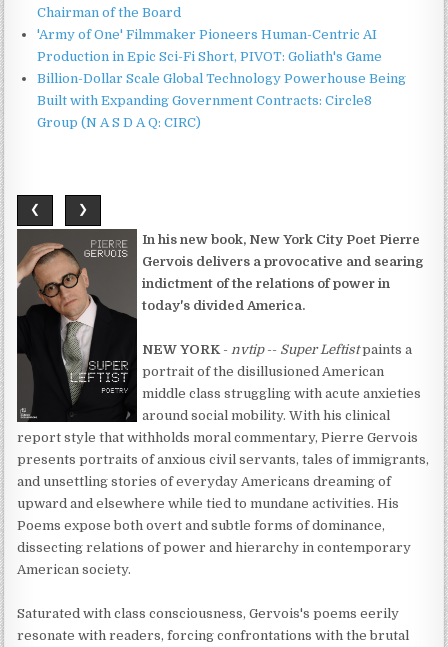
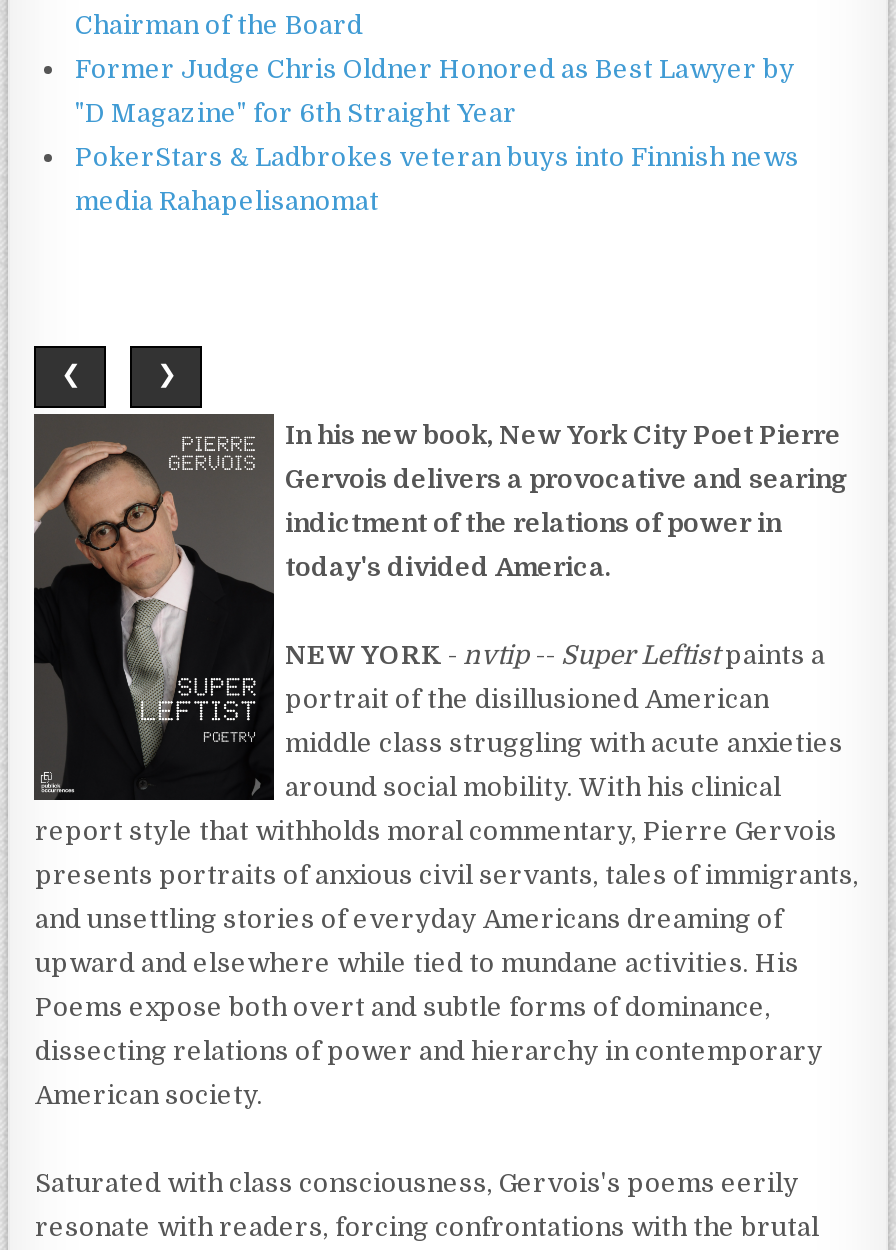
- 'Army of One' Filmmaker Pioneers Human-Centric AI
- Production in Epic Sci-Fi Short, PIVOT: Goliath's Game
- Billion-Dollar Scale Global Technology Powerhouse Being
- Built with Expanding Government Contracts: Circle8
- Group (N A S D A Q: CIRC)
+ Former Judge Chris Oldner Honored as Best Lawyer by
+ "D Magazine" for 6th Straight Year
+ PokerStars & Ladbrokes veteran buys into Finnish news
+ media Rahapelisanomat
